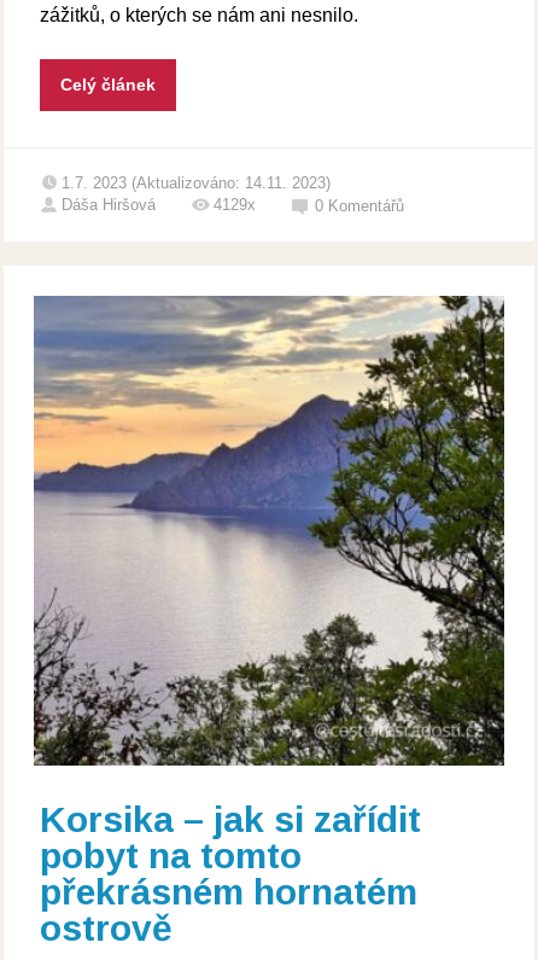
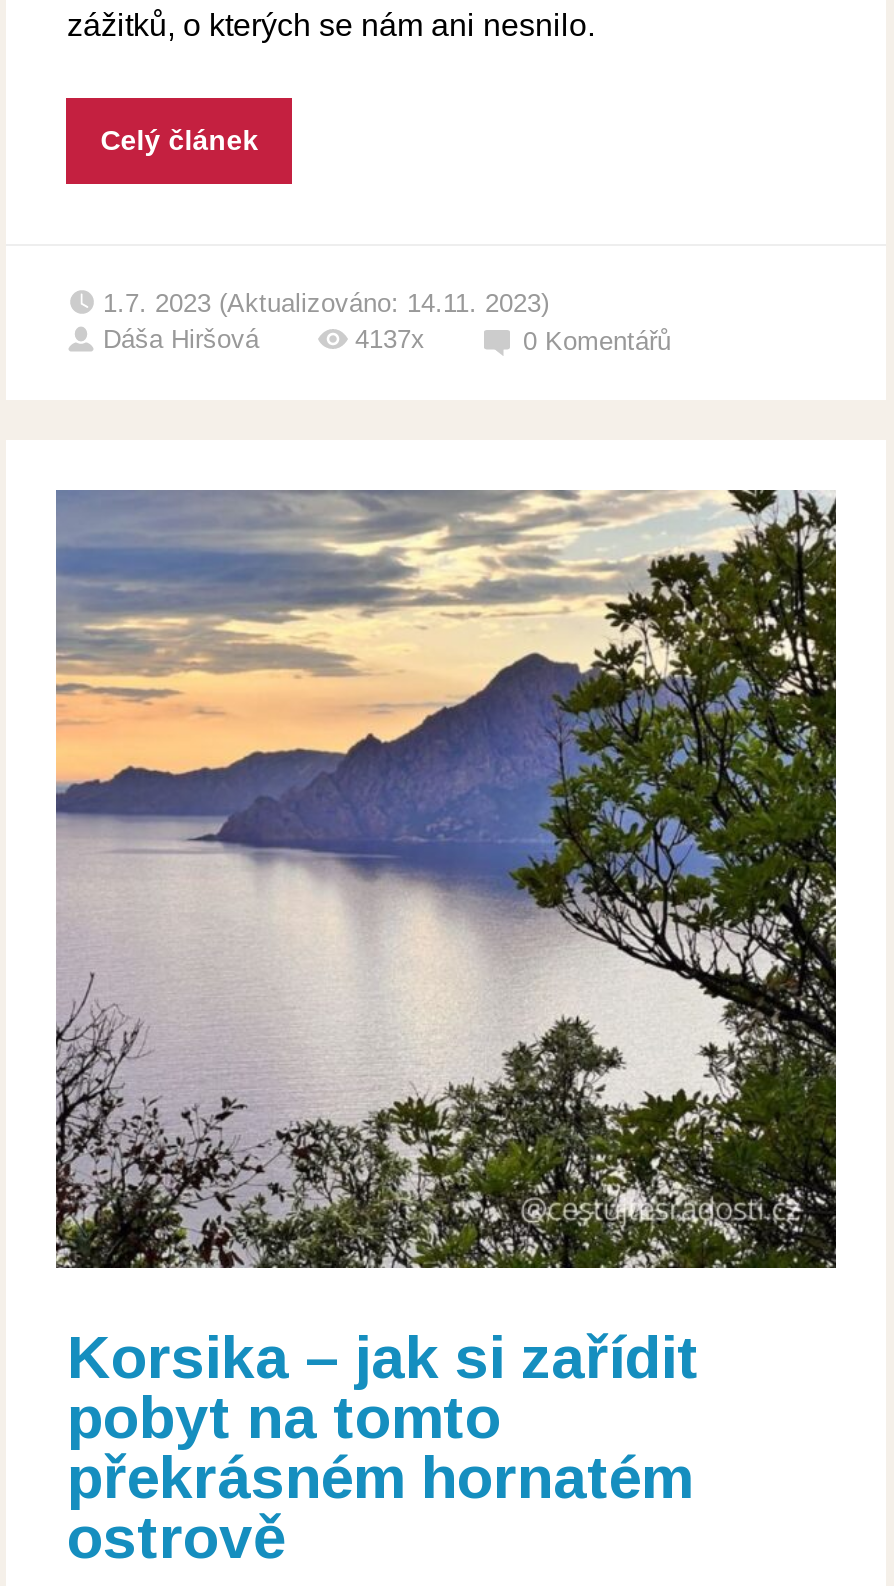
- 4129x
+ 4137x
